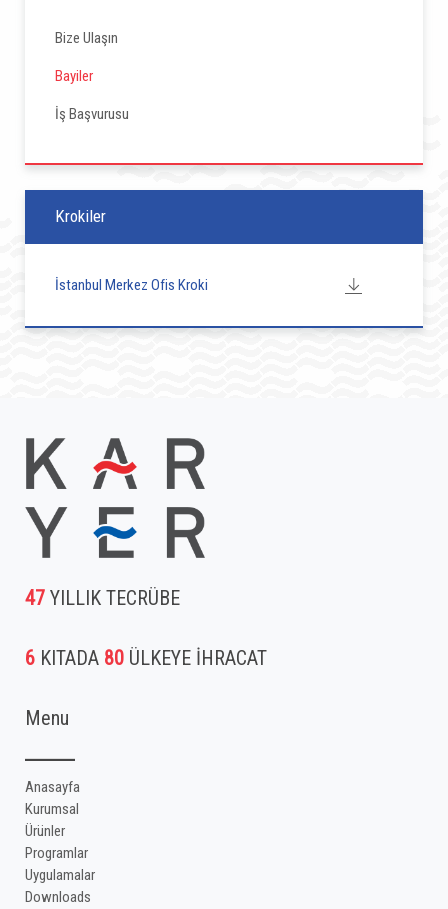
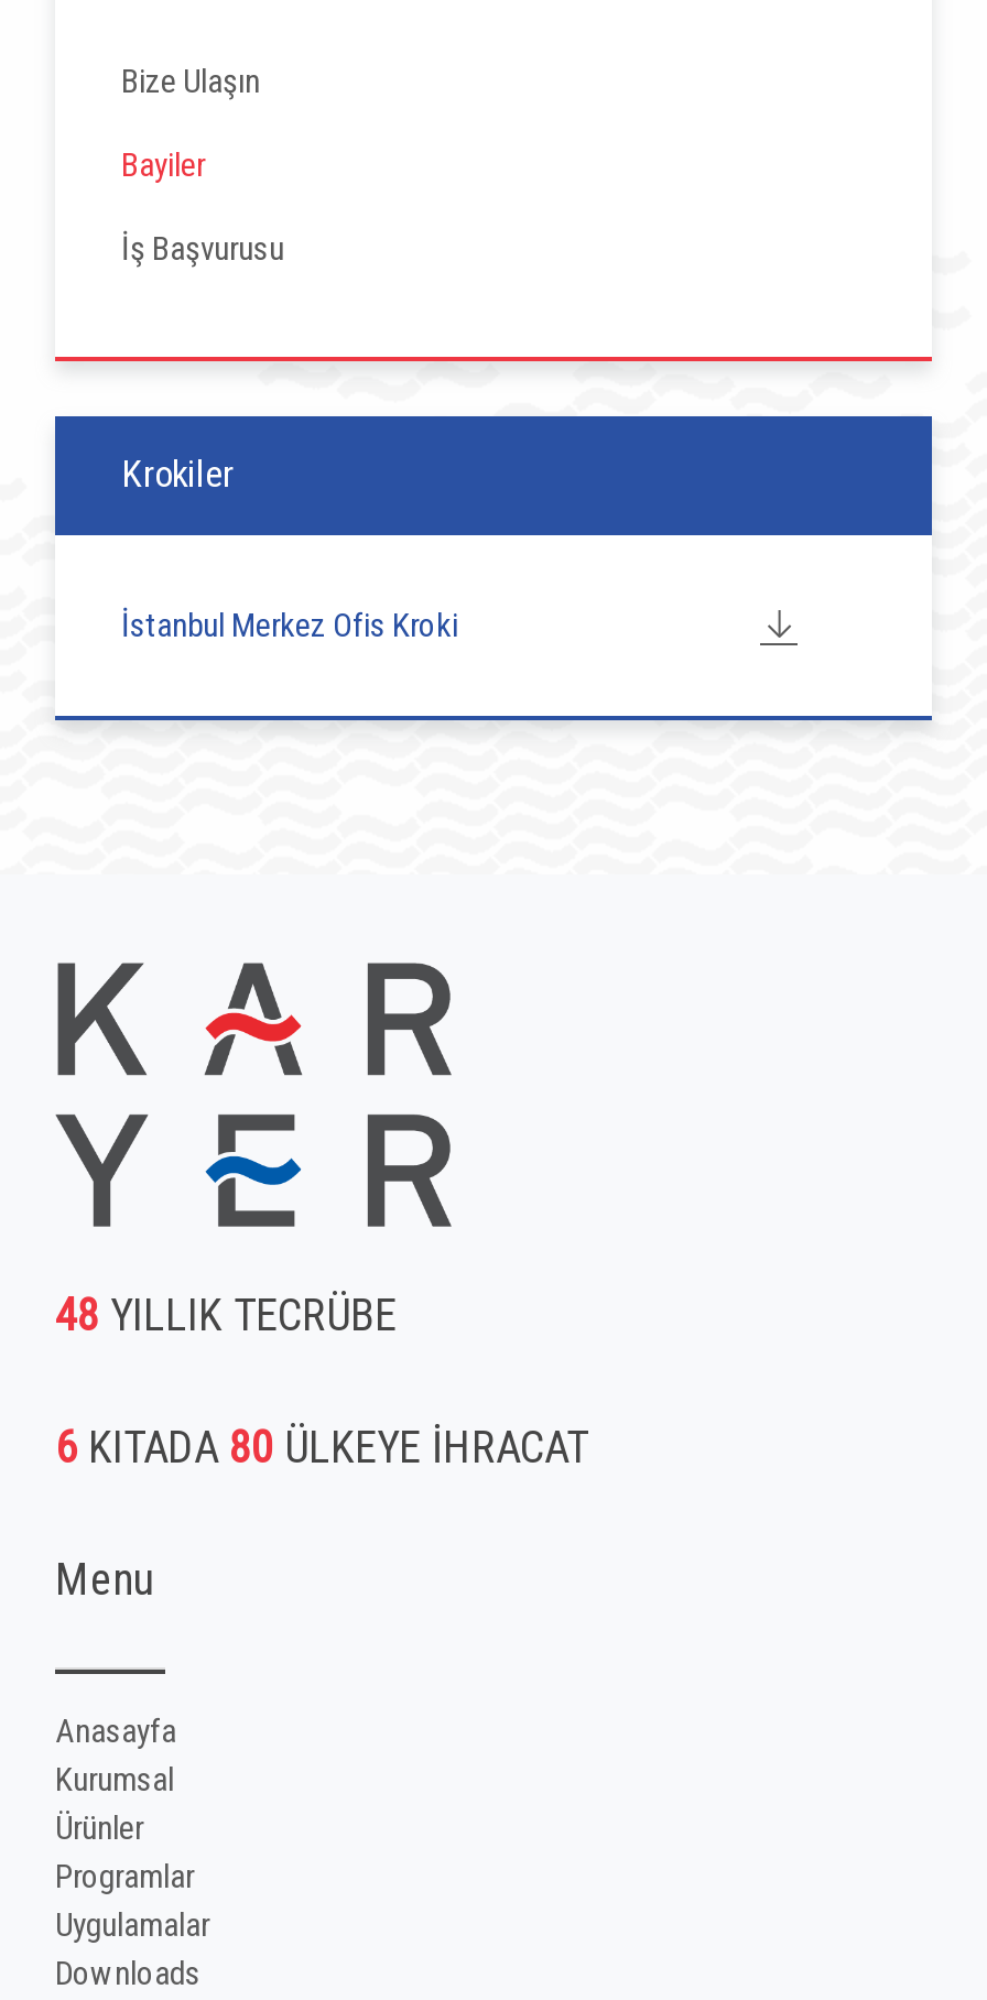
- 47 YILLIK TECRÜBE
+ 48 YILLIK TECRÜBE
